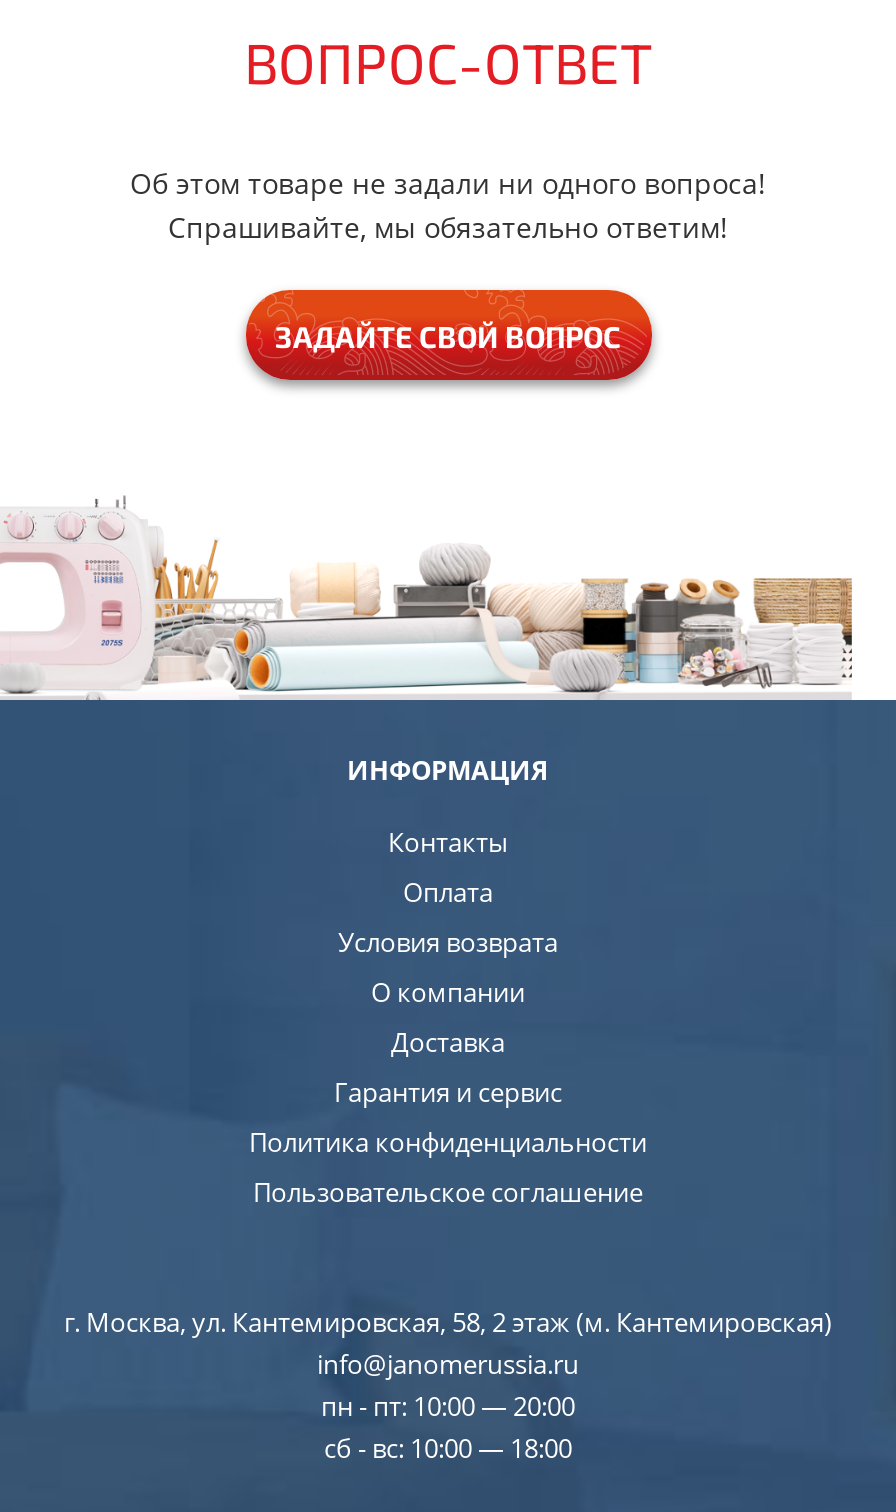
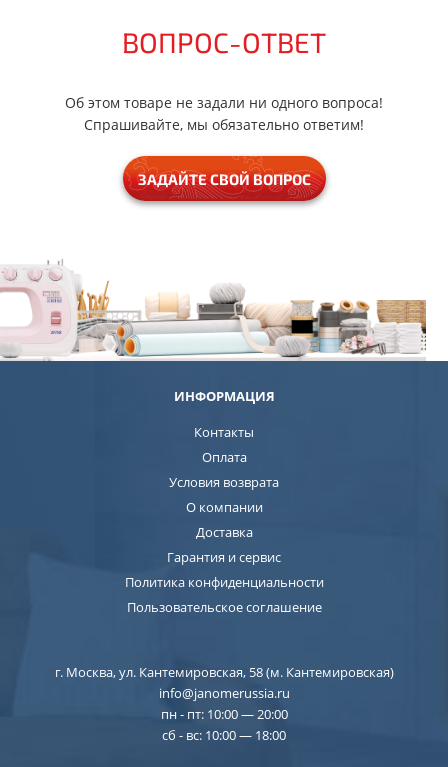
- г. Москва, ул. Кантемировская, 58, 2 этаж (м. Кантемировская)
+ г. Москва, ул. Кантемировская, 58 (м. Кантемировская)
